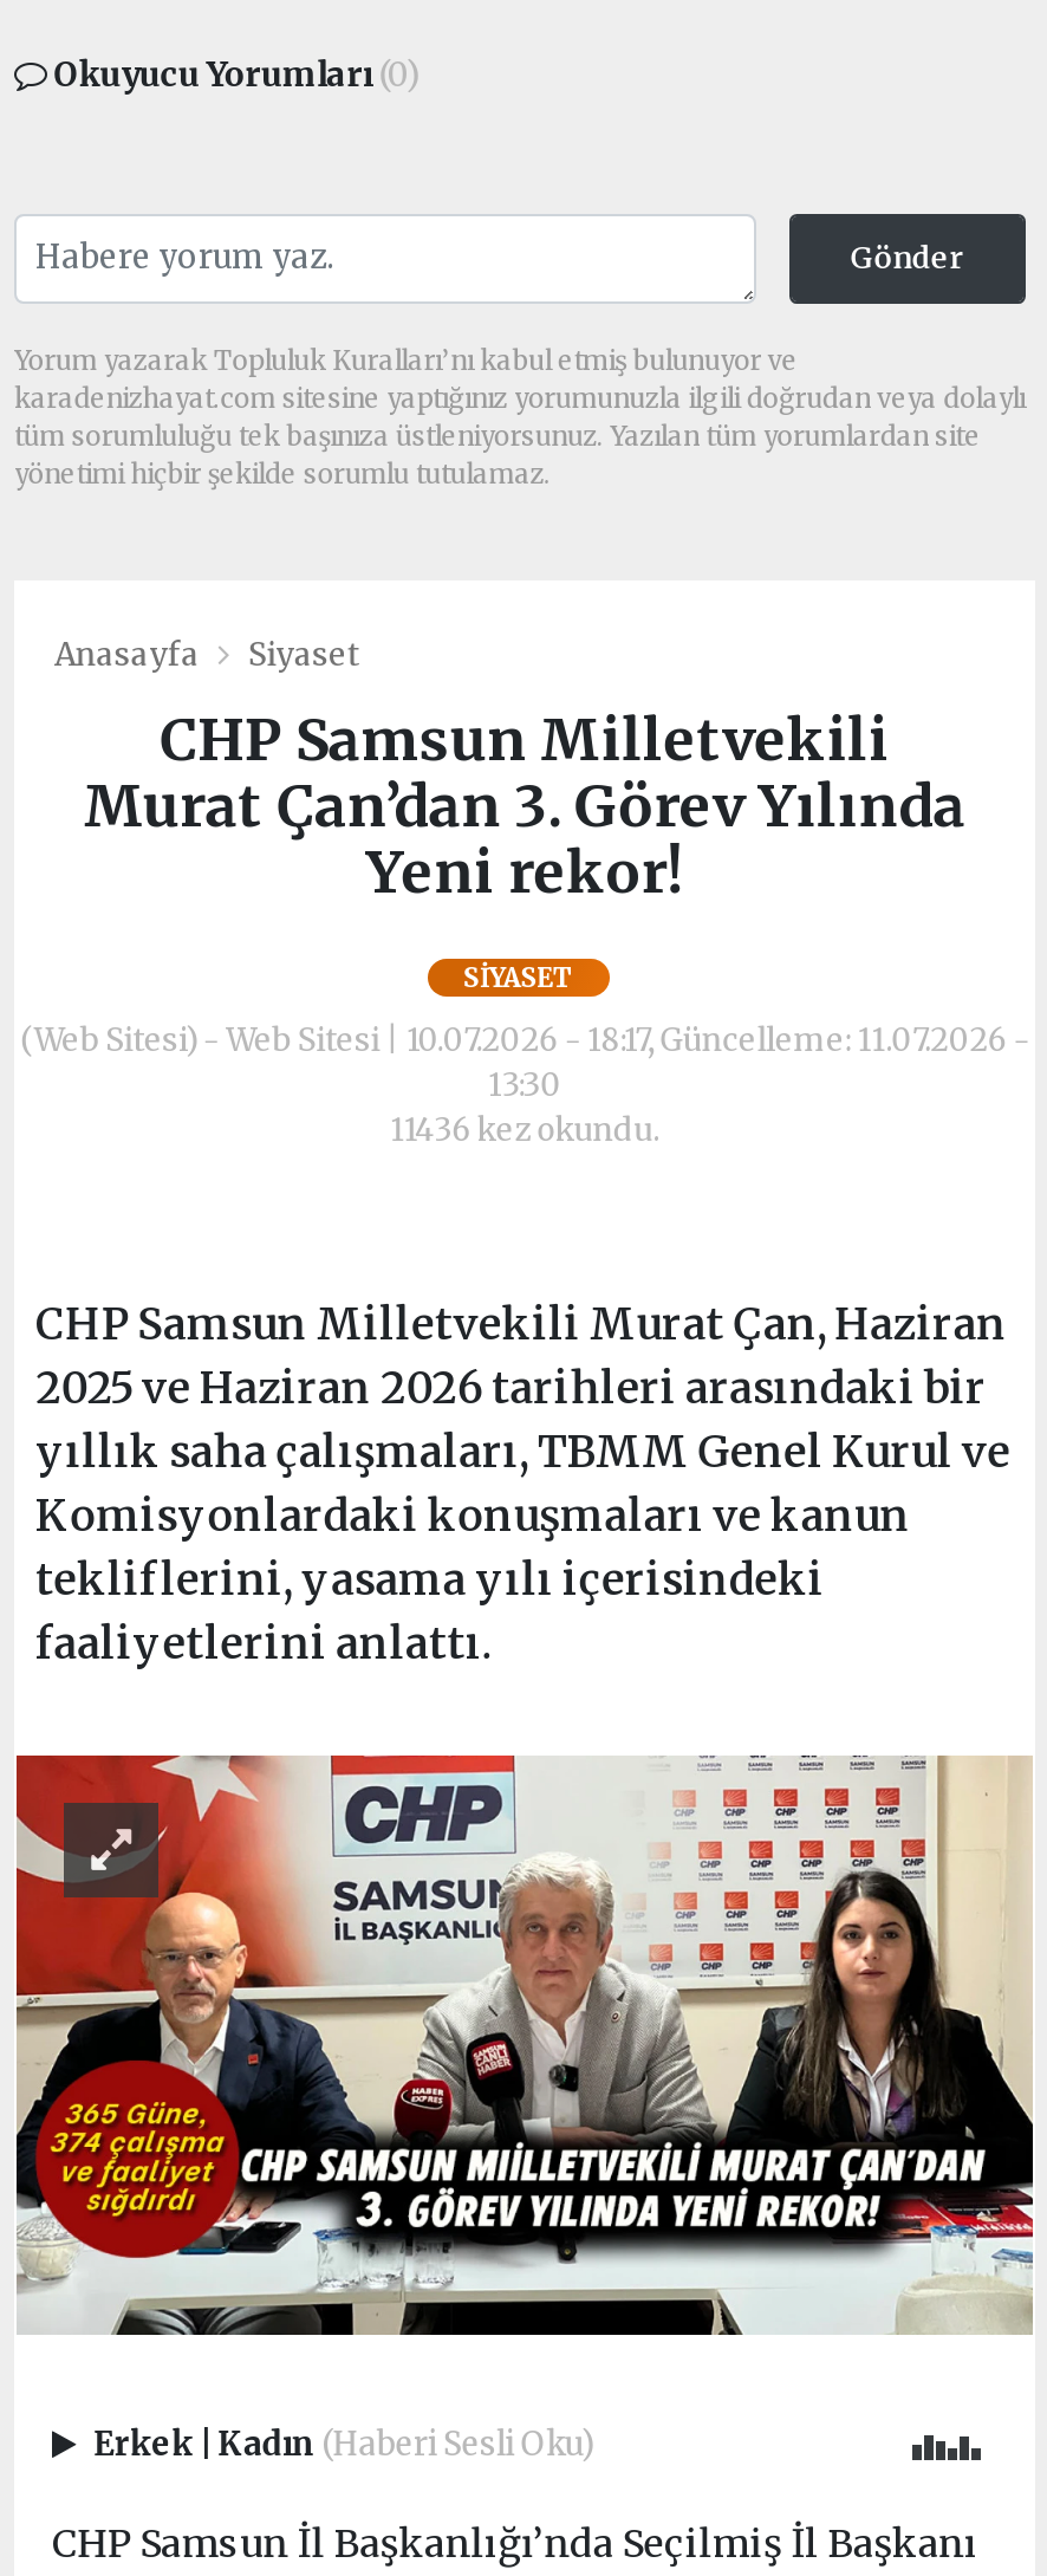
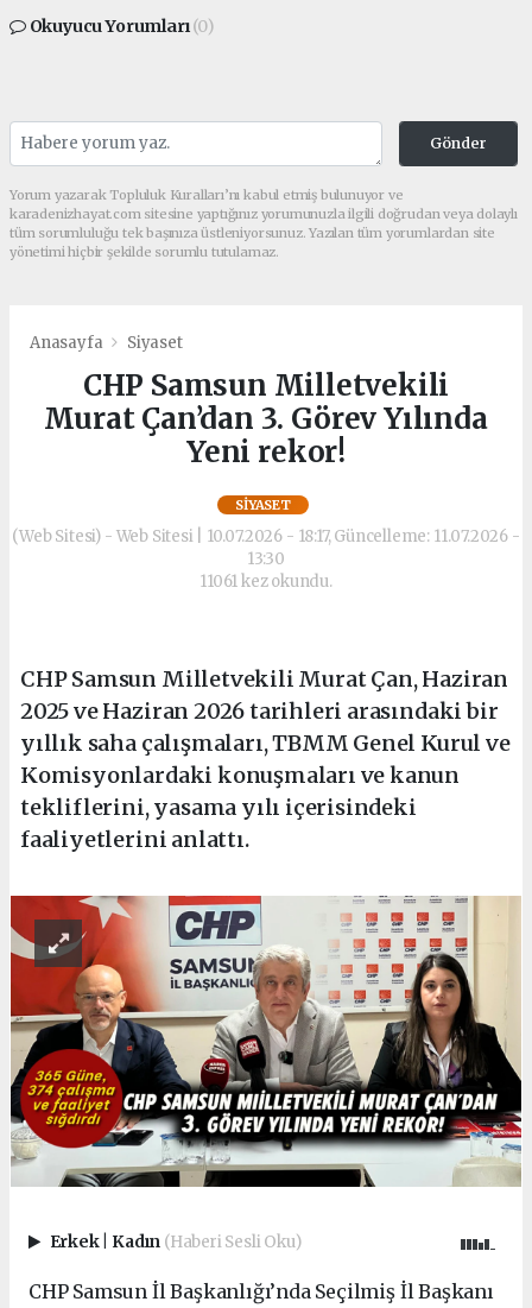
- 11436 kez okundu.
+ 11061 kez okundu.
